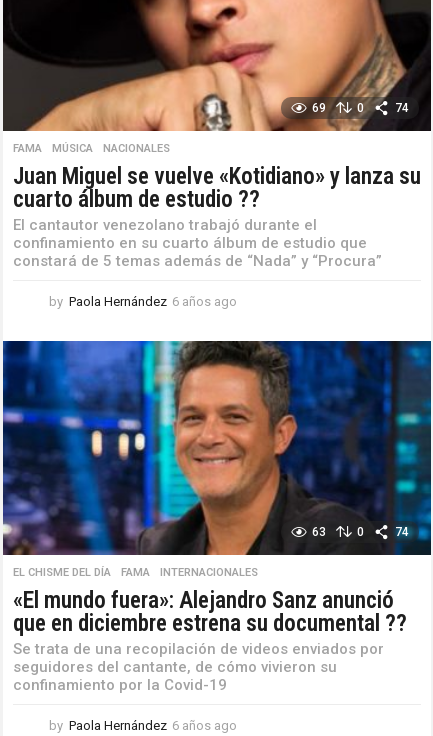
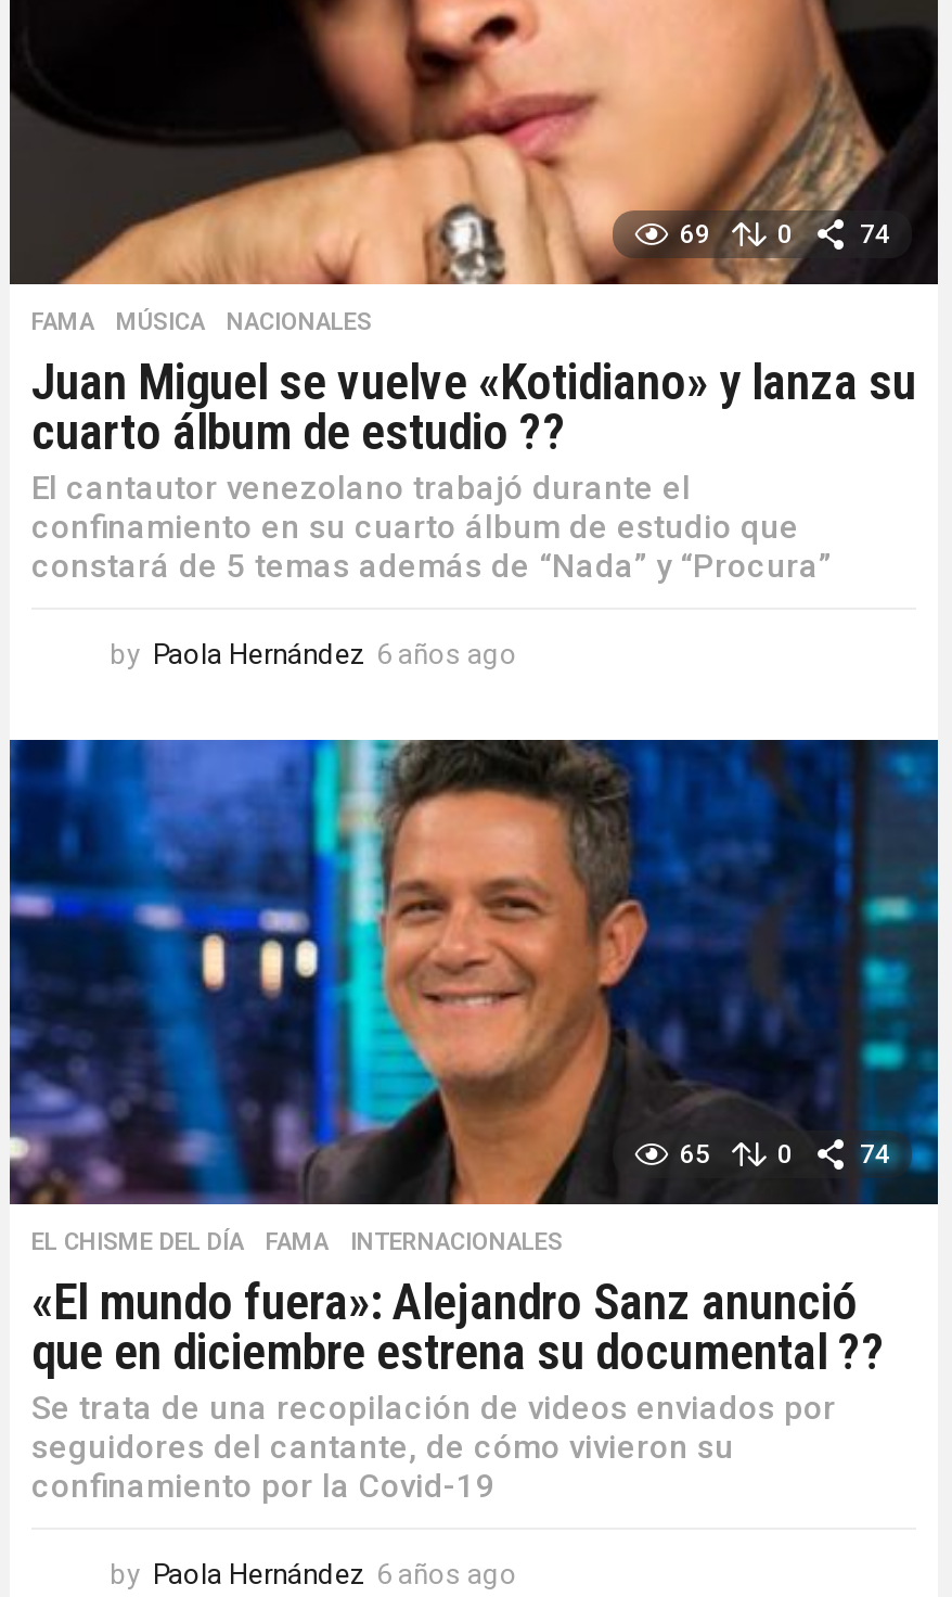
- 63
+ 65
